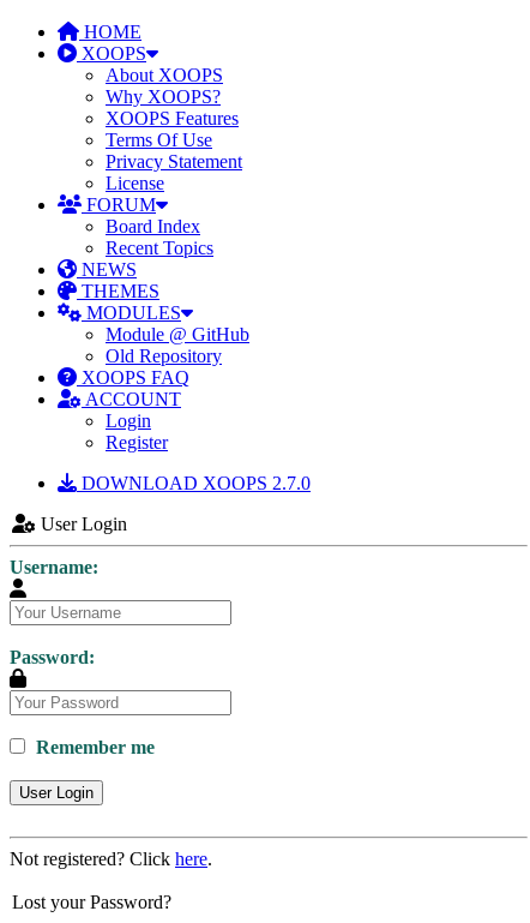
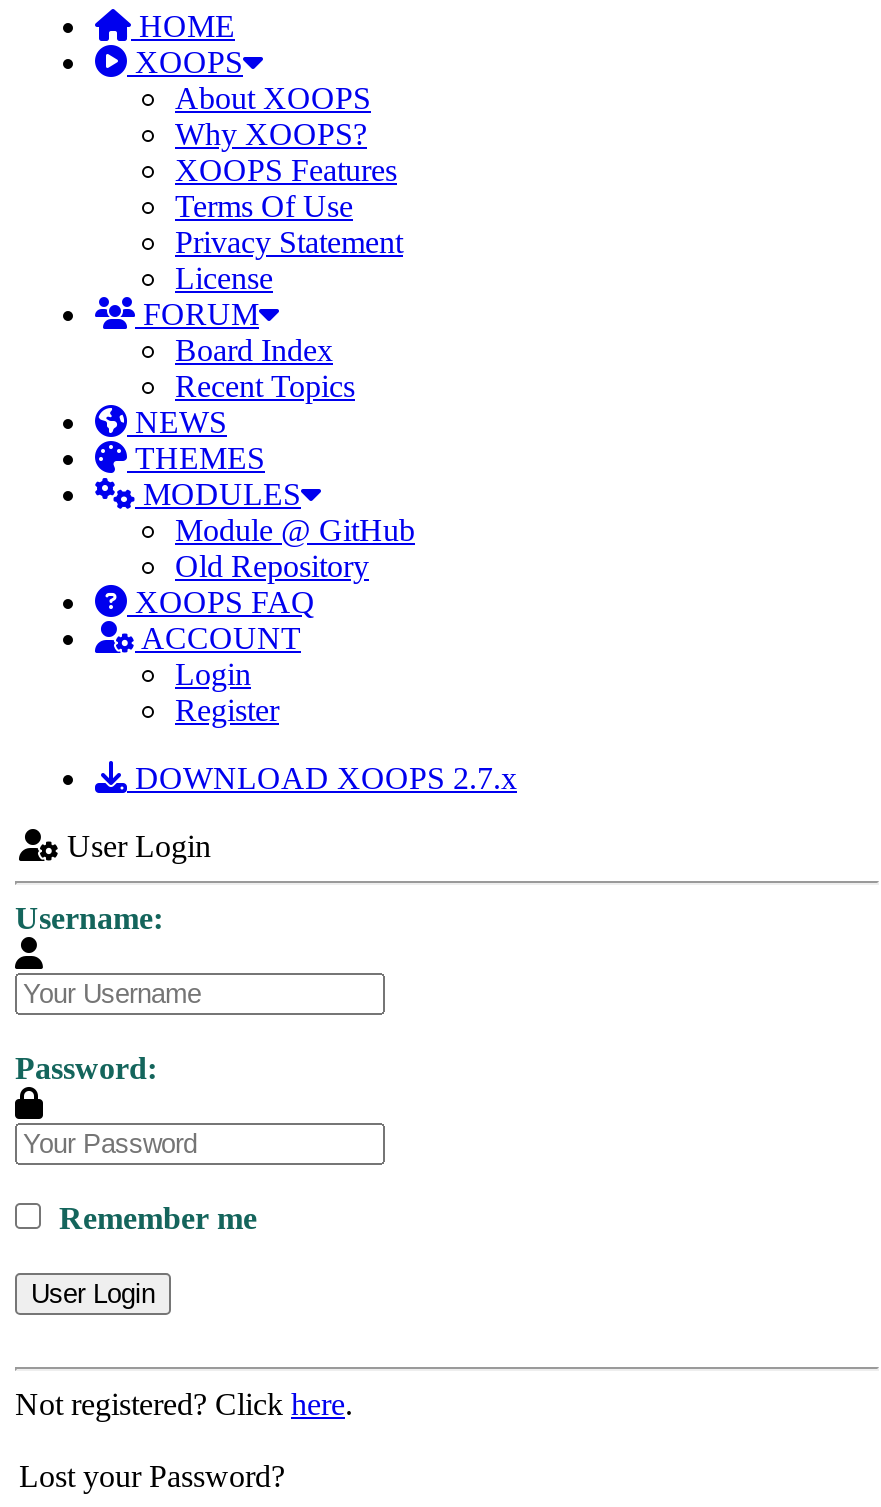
- DOWNLOAD XOOPS 2.7.0
+ DOWNLOAD XOOPS 2.7.x
